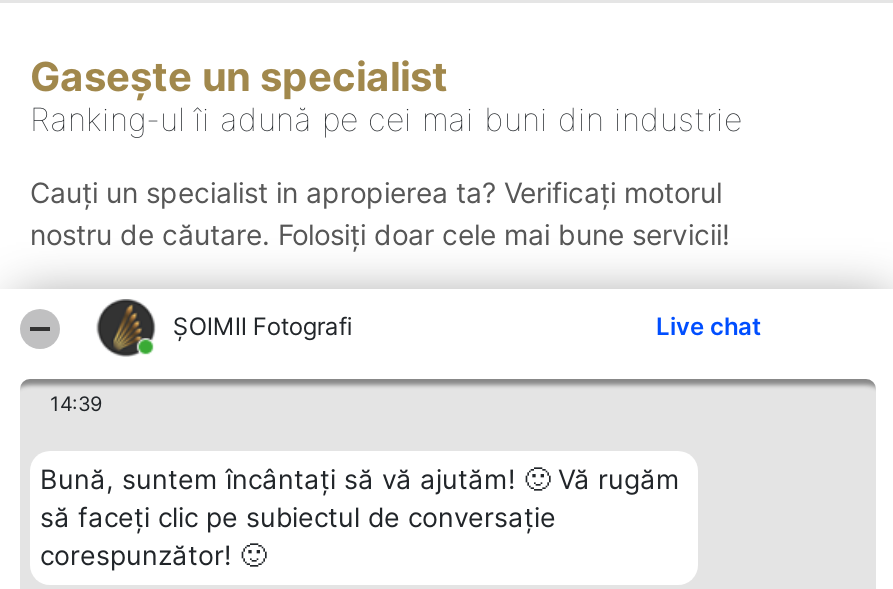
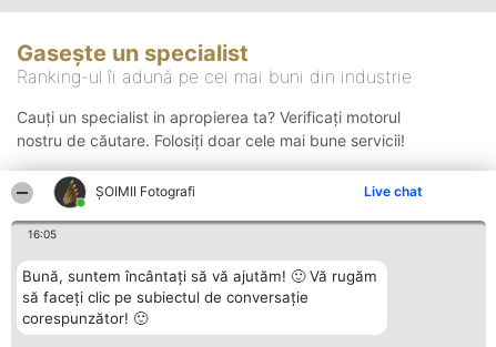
- 14:39
+ 16:05
